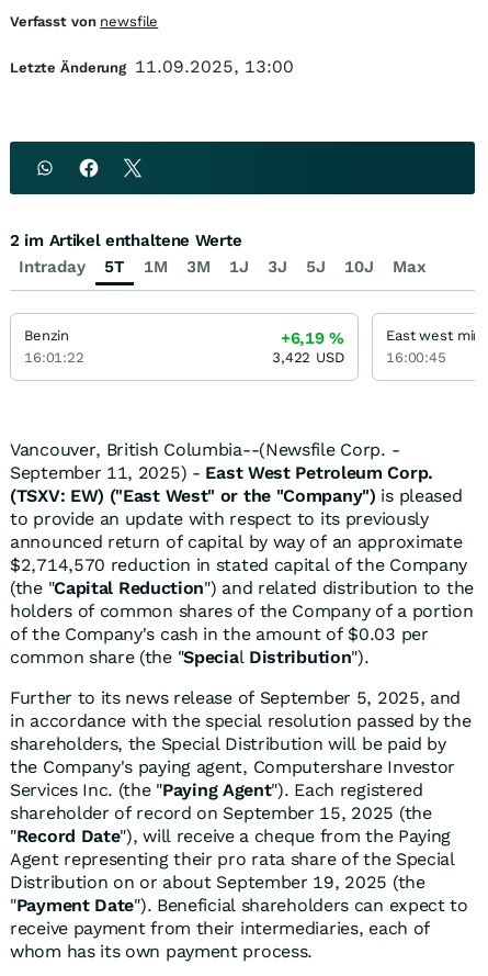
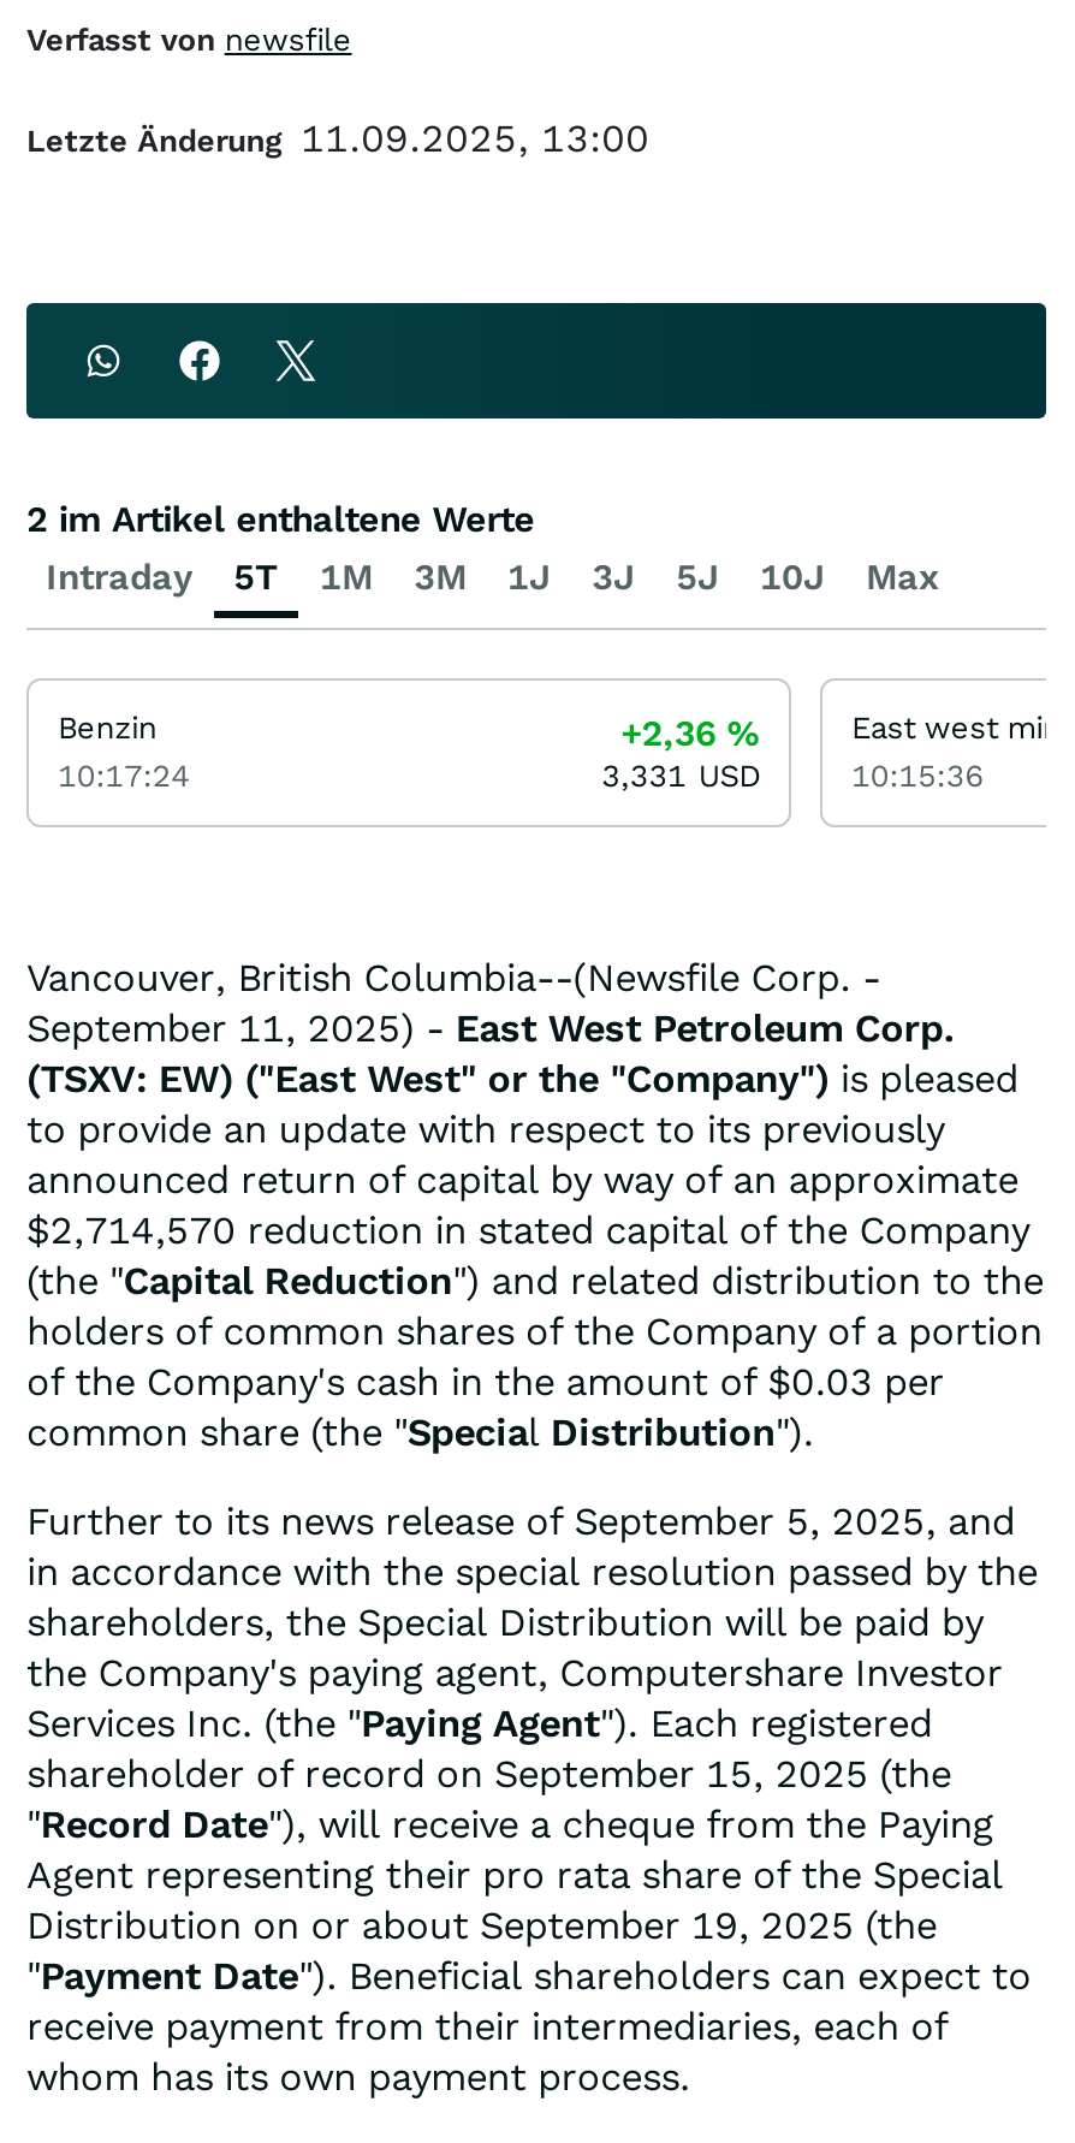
- +6,19%
+ +2,36%

- 16:01:22
+ 10:17:24

- 3,422 USD
+ 3,331 USD

- 16:00:45
+ 10:15:36
